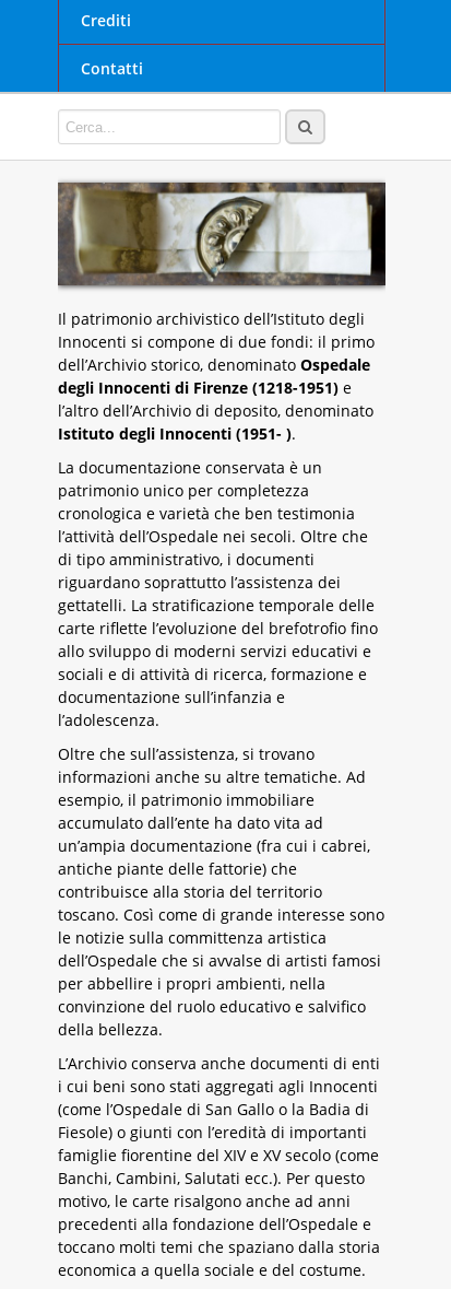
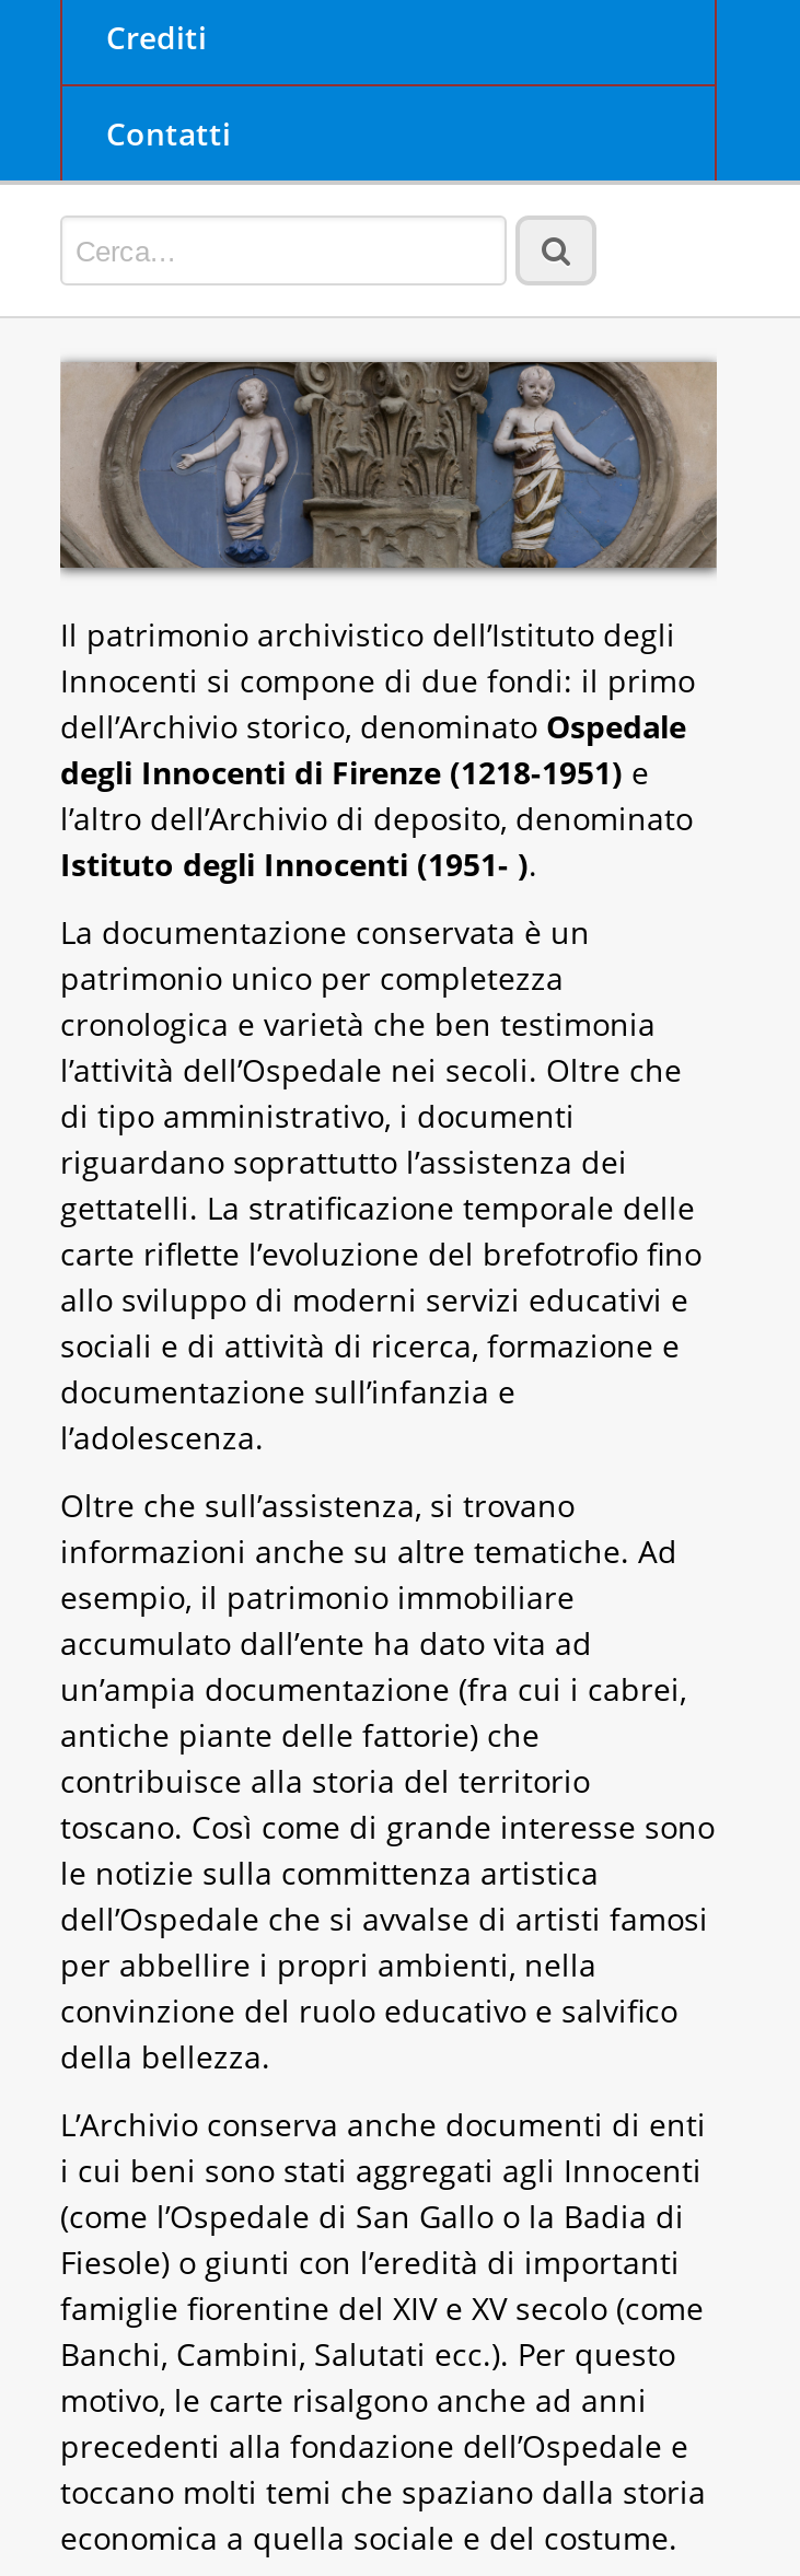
- [image]
+ [image]
